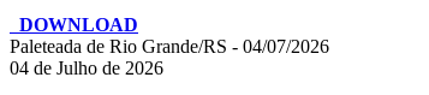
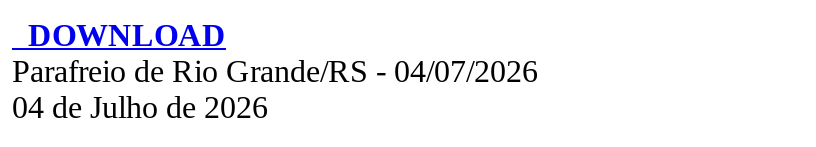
- Paleteada de Rio Grande/RS - 04/07/2026
+ Parafreio de Rio Grande/RS - 04/07/2026
